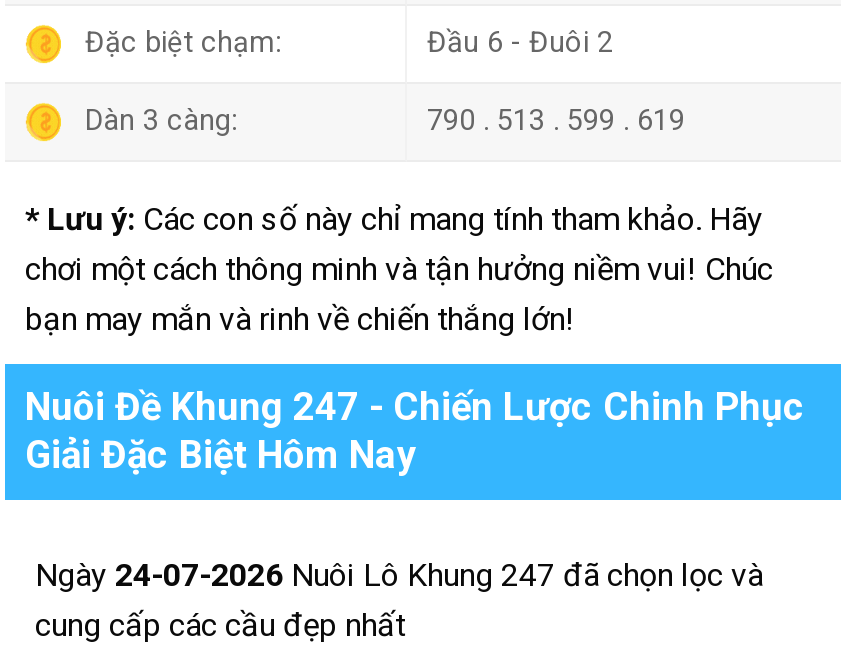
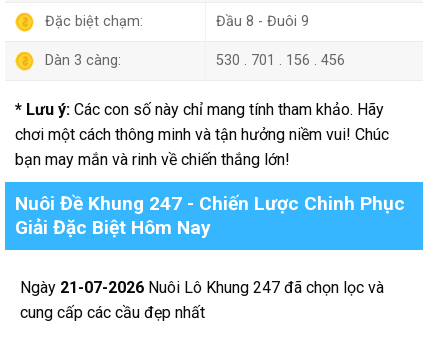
- Đầu 6 - Đuôi 2
+ Đầu 8 - Đuôi 9

- 790 . 513 . 599 . 619
+ 530 . 701 . 156 . 456

- Ngày 24-07-2026 Nuôi Lô Khung 247 đã chọn lọc và
+ Ngày 21-07-2026 Nuôi Lô Khung 247 đã chọn lọc và
